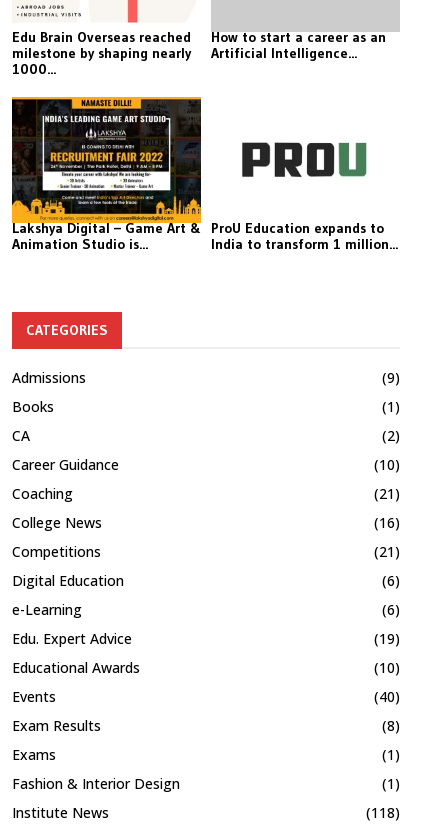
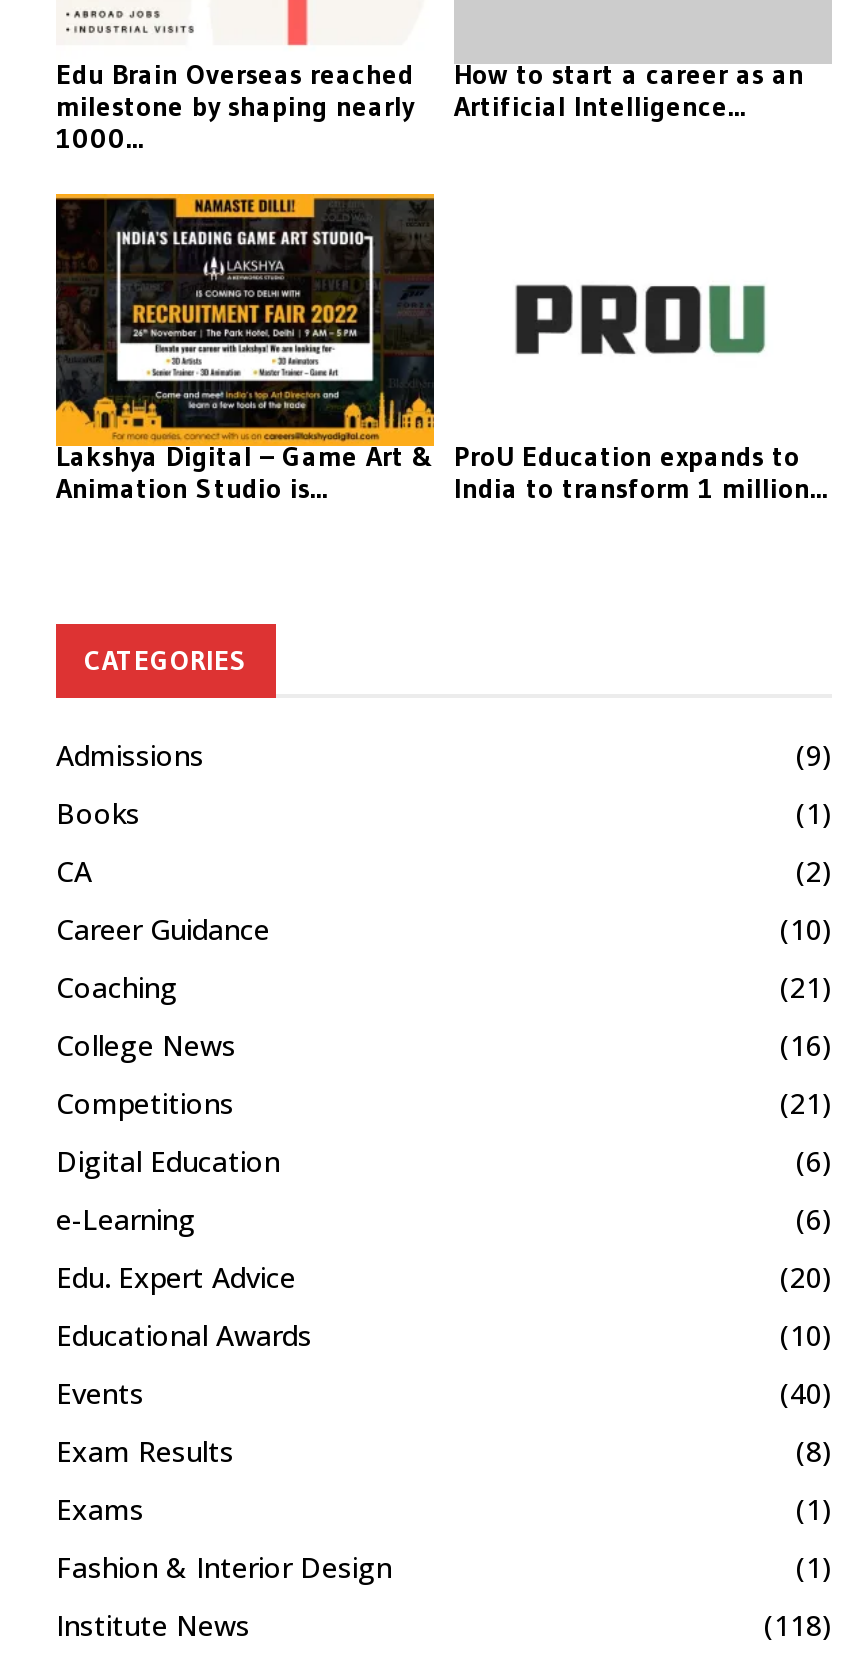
- (19)
+ (20)
